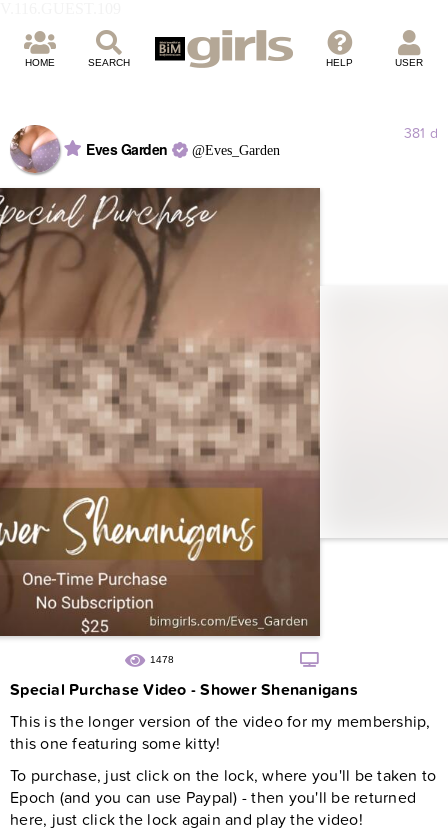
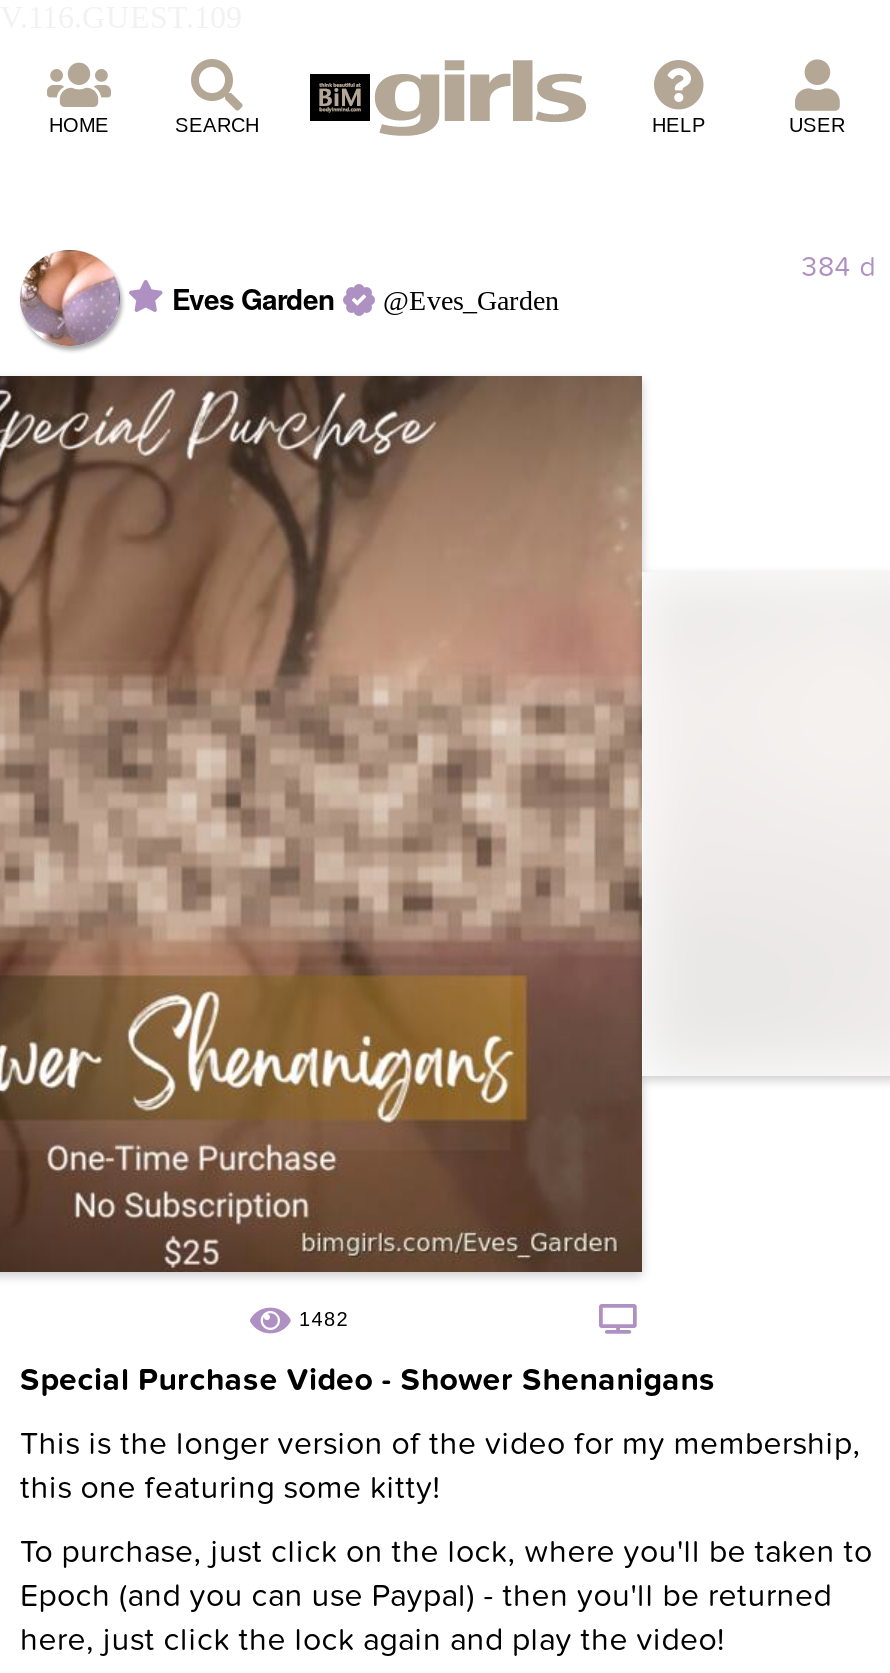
- 381 d
+ 384 d

- 1478
+ 1482
